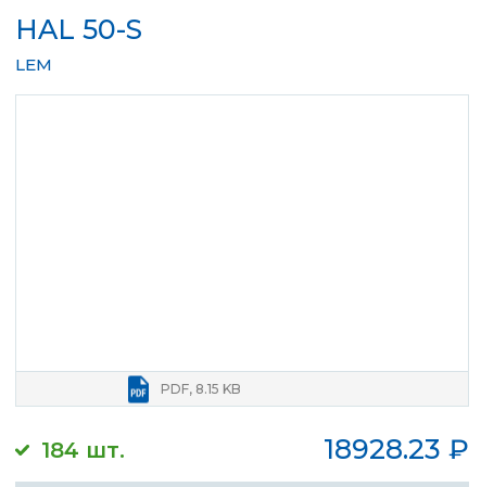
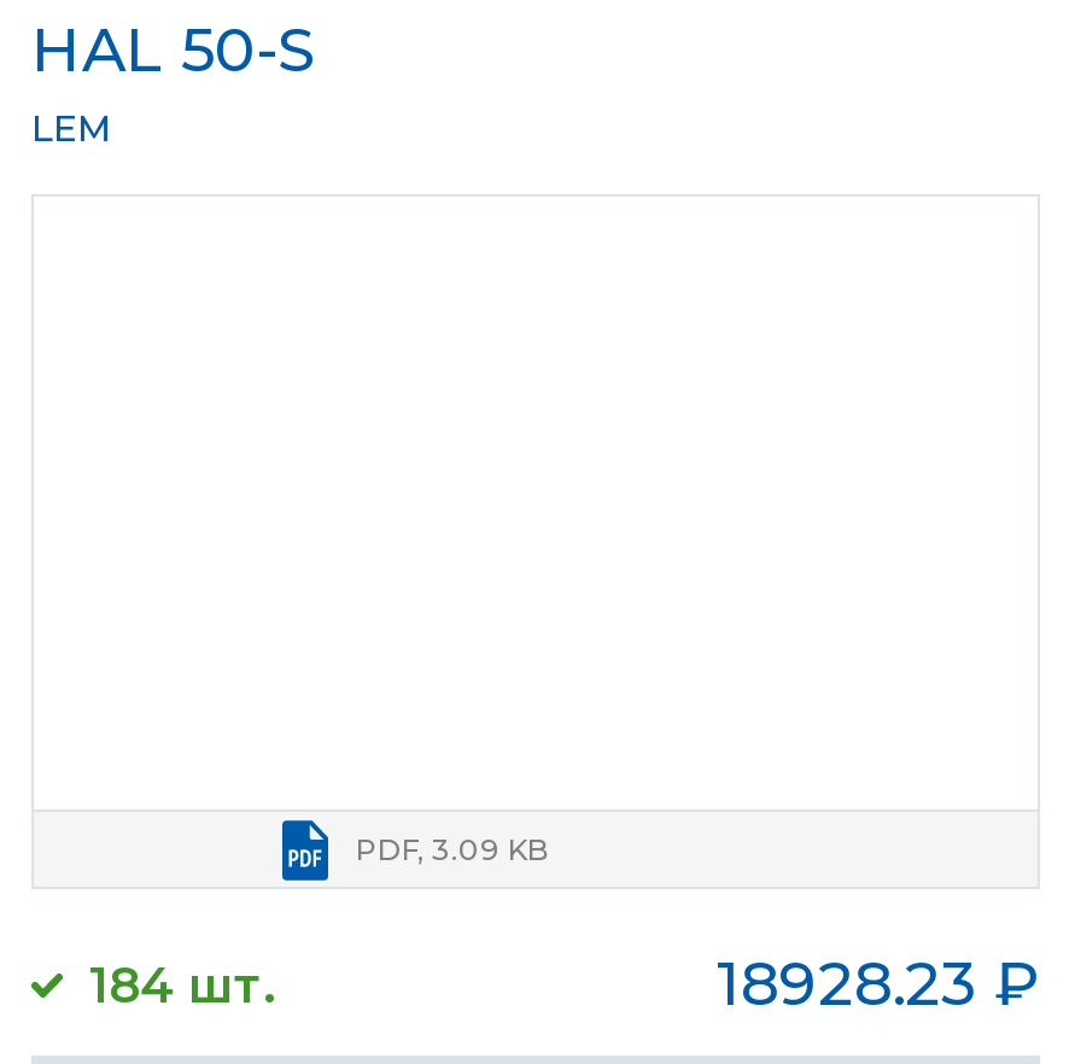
- PDF, 8.15 KB
+ PDF, 3.09 KB
